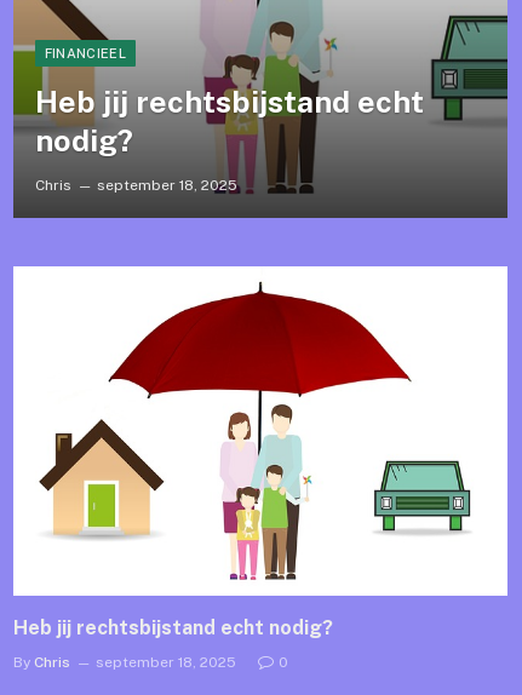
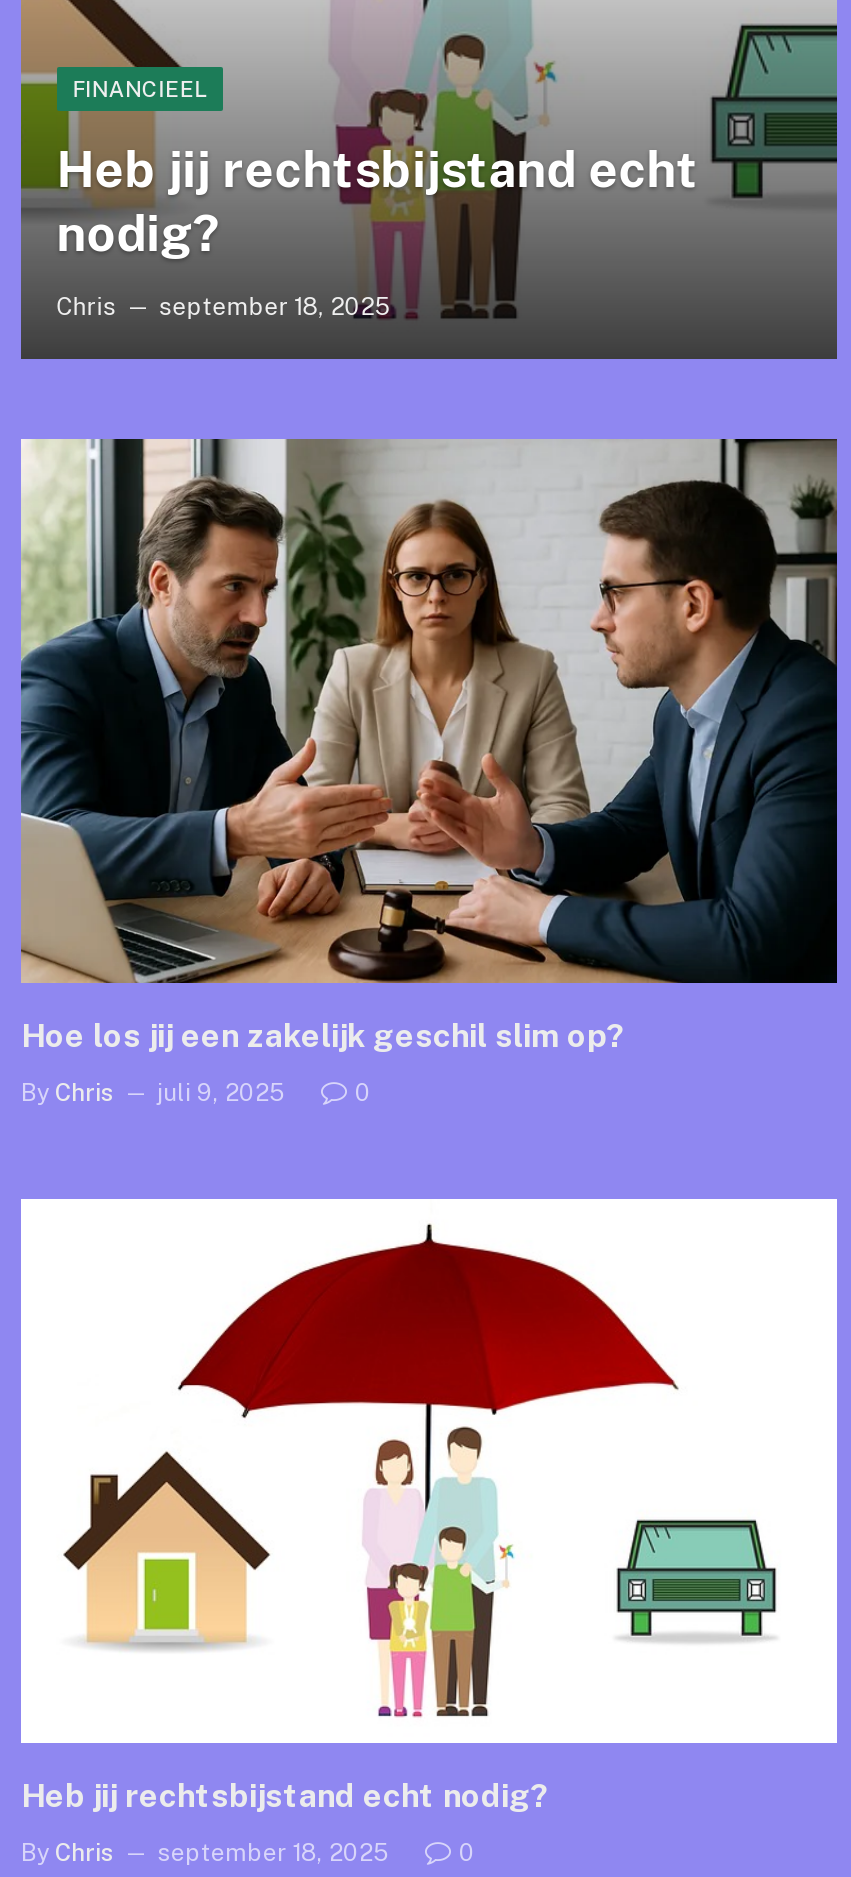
+ [image]
+ Hoe los jij een zakelijk geschil slim op?
+ By Chris
+ juli 9, 2025
+ 0
